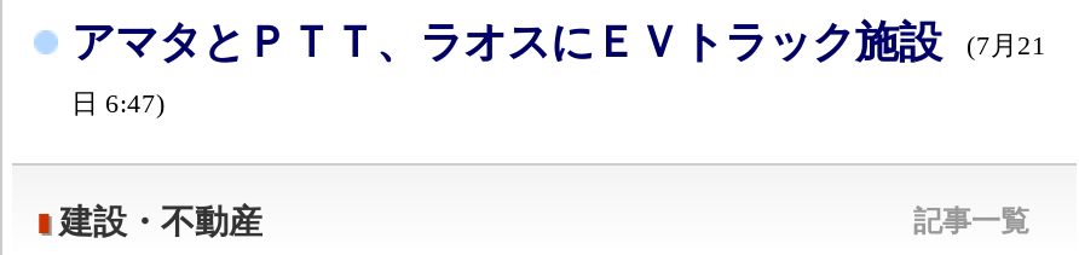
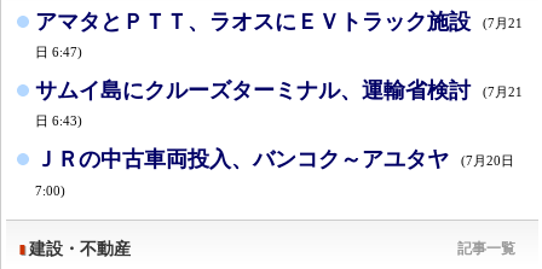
+ サムイ島にクルーズターミナル、運輸省検討
+ (7月21
+ 日 6:43)
+ ＪＲの中古車両投入、バンコク～アユタヤ
+ (7月20日
+ 7:00)
